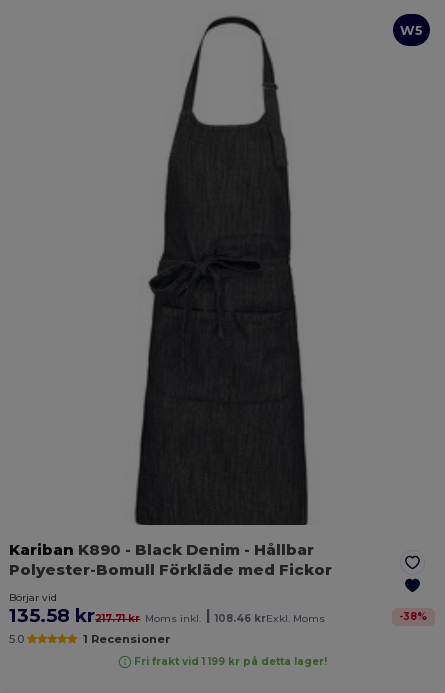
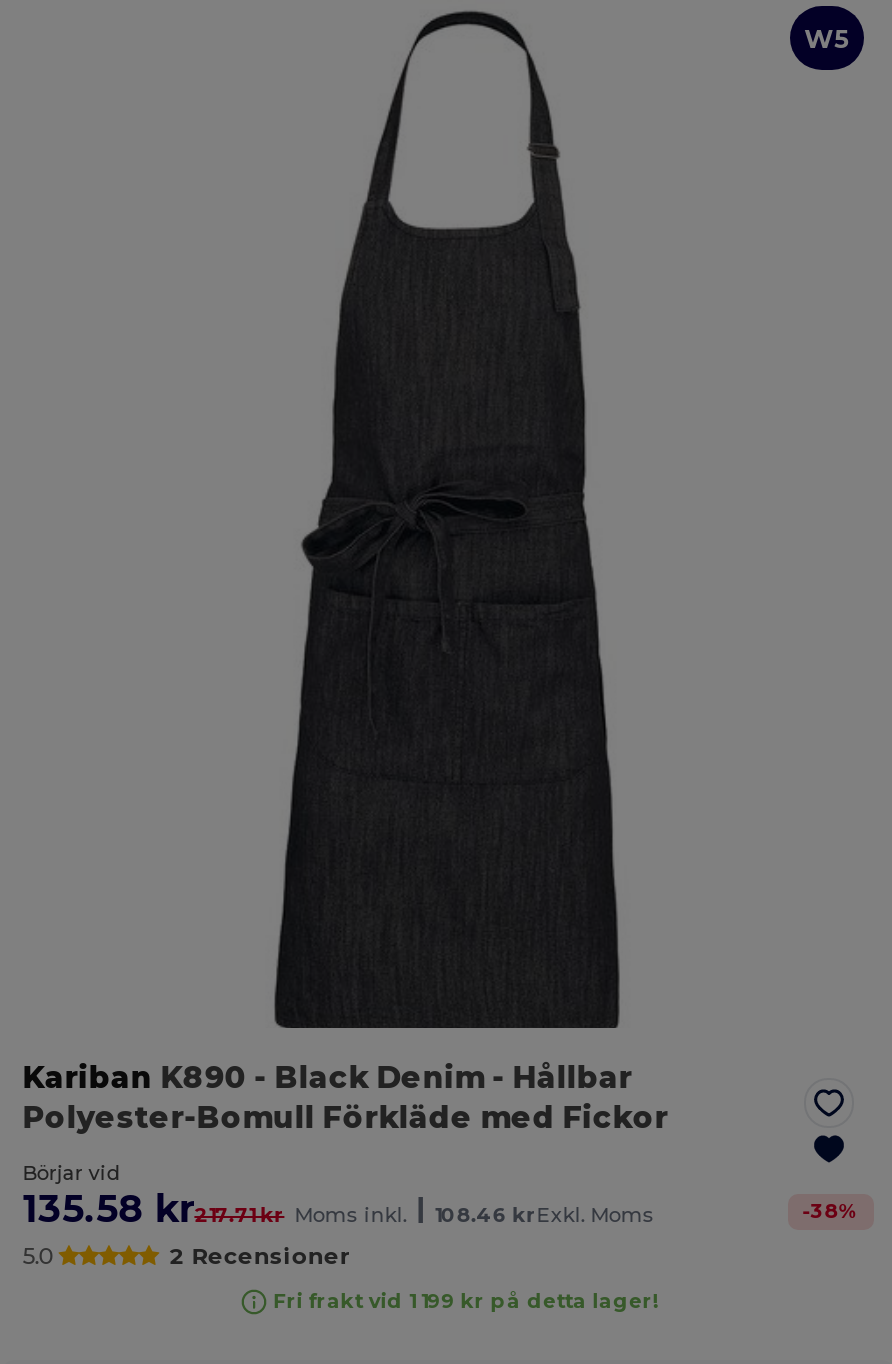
- 1 Recensioner
+ 2 Recensioner
